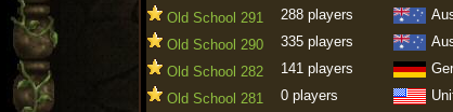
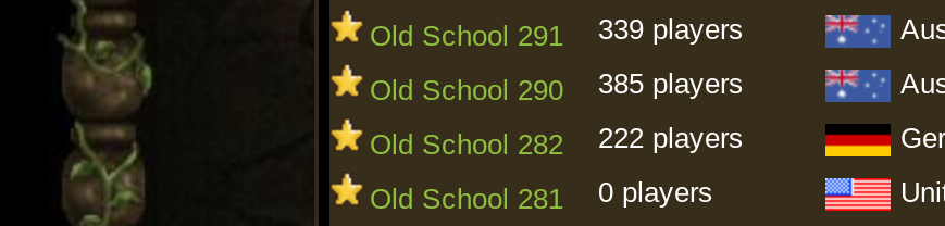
- Old School 291 288 players
+ Old School 291 339 players

- Old School 290 335 players
+ Old School 290 385 players

- Old School 282 141 players
+ Old School 282 222 players
